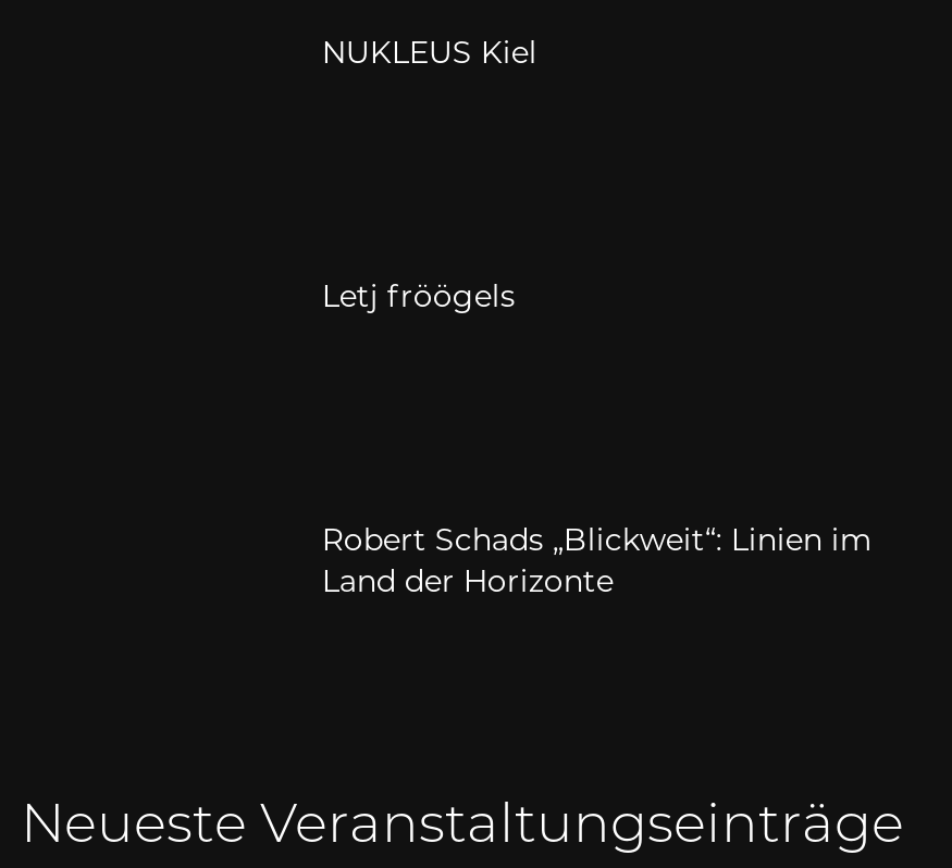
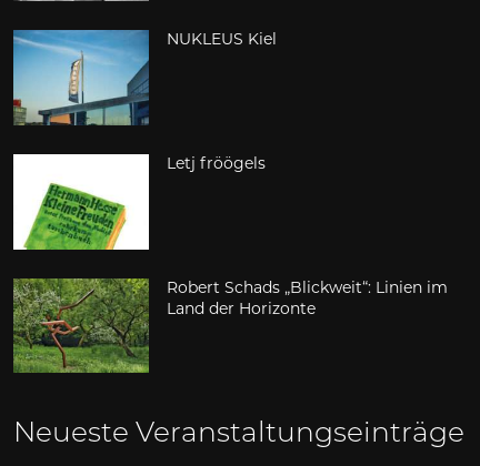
+ [image]

+ [image]

+ [image]
